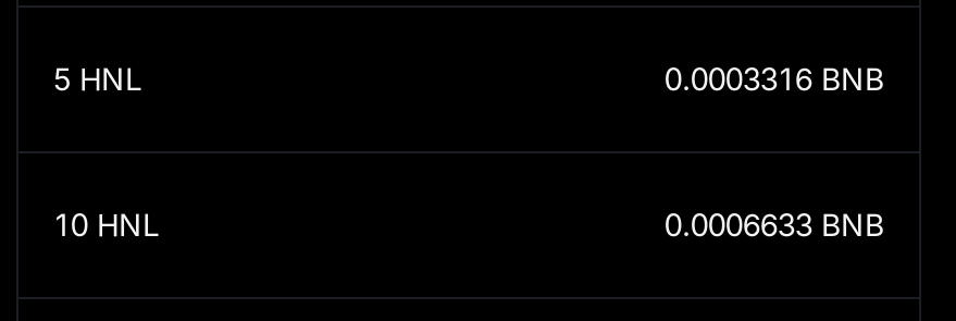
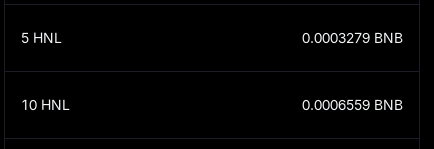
- 0.0003316 BNB
+ 0.0003279 BNB

- 0.0006633 BNB
+ 0.0006559 BNB
